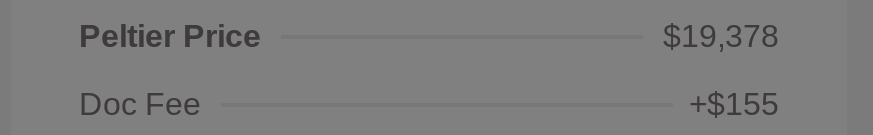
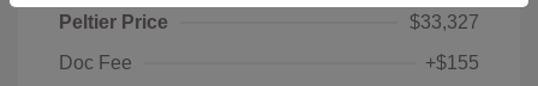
- $19,378
+ $33,327
